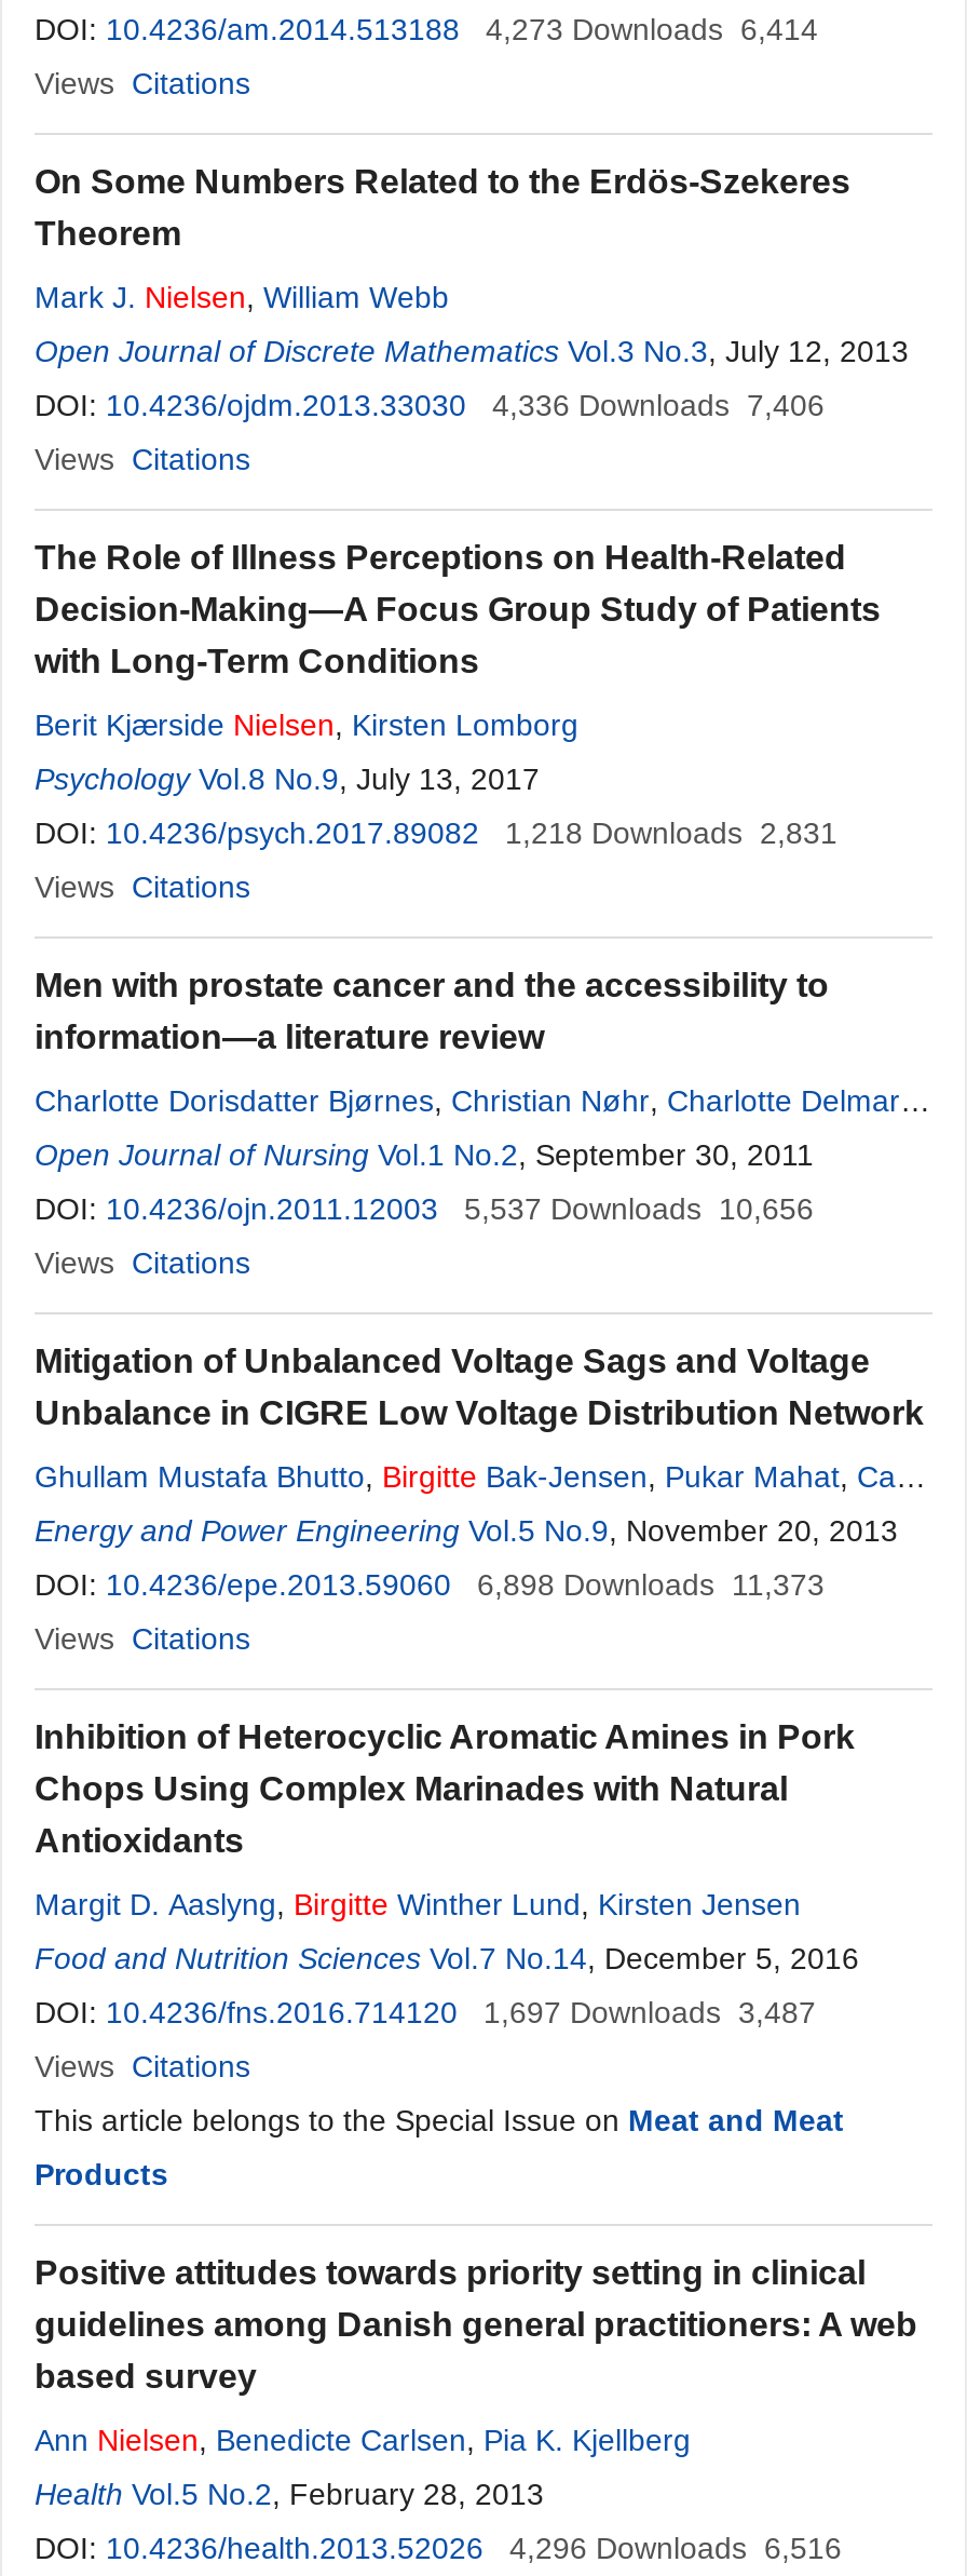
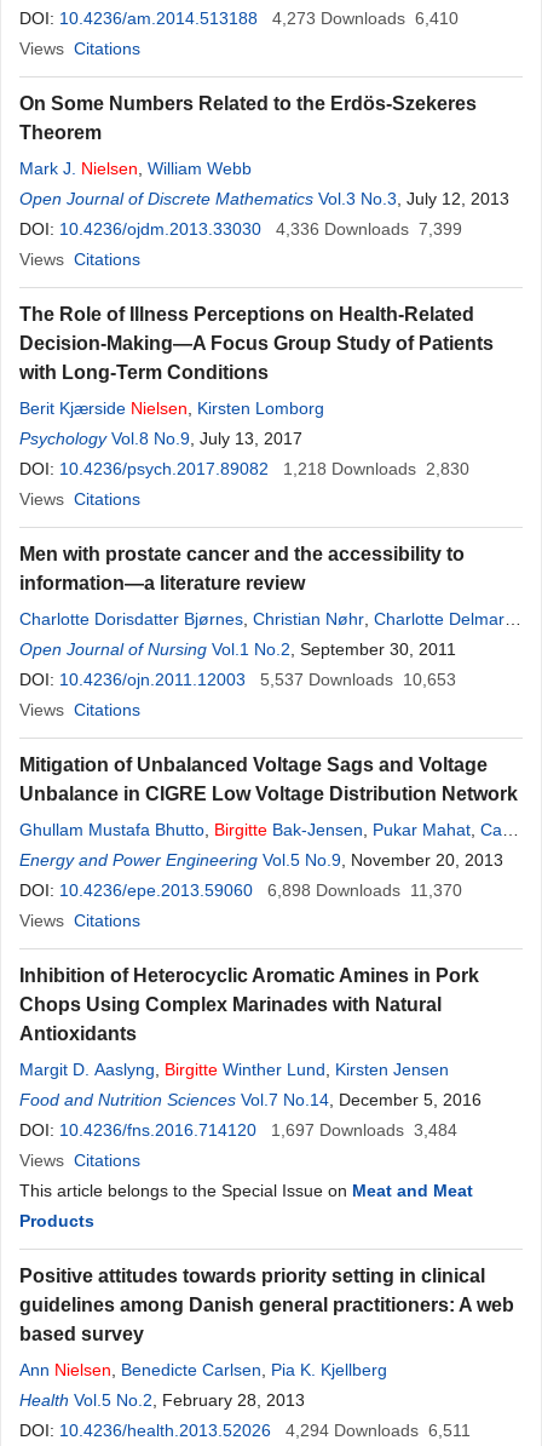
- DOI: 10.4236/am.2014.513188 4,273 Downloads 6,414
+ DOI: 10.4236/am.2014.513188 4,273 Downloads 6,410

- DOI: 10.4236/ojdm.2013.33030 4,336 Downloads 7,406
+ DOI: 10.4236/ojdm.2013.33030 4,336 Downloads 7,399

- DOI: 10.4236/psych.2017.89082 1,218 Downloads 2,831
+ DOI: 10.4236/psych.2017.89082 1,218 Downloads 2,830

- DOI: 10.4236/ojn.2011.12003 5,537 Downloads 10,656
+ DOI: 10.4236/ojn.2011.12003 5,537 Downloads 10,653

- DOI: 10.4236/epe.2013.59060 6,898 Downloads 11,373
+ DOI: 10.4236/epe.2013.59060 6,898 Downloads 11,370

- DOI: 10.4236/fns.2016.714120 1,697 Downloads 3,487
+ DOI: 10.4236/fns.2016.714120 1,697 Downloads 3,484

- DOI: 10.4236/health.2013.52026 4,296 Downloads 6,516
+ DOI: 10.4236/health.2013.52026 4,294 Downloads 6,511
